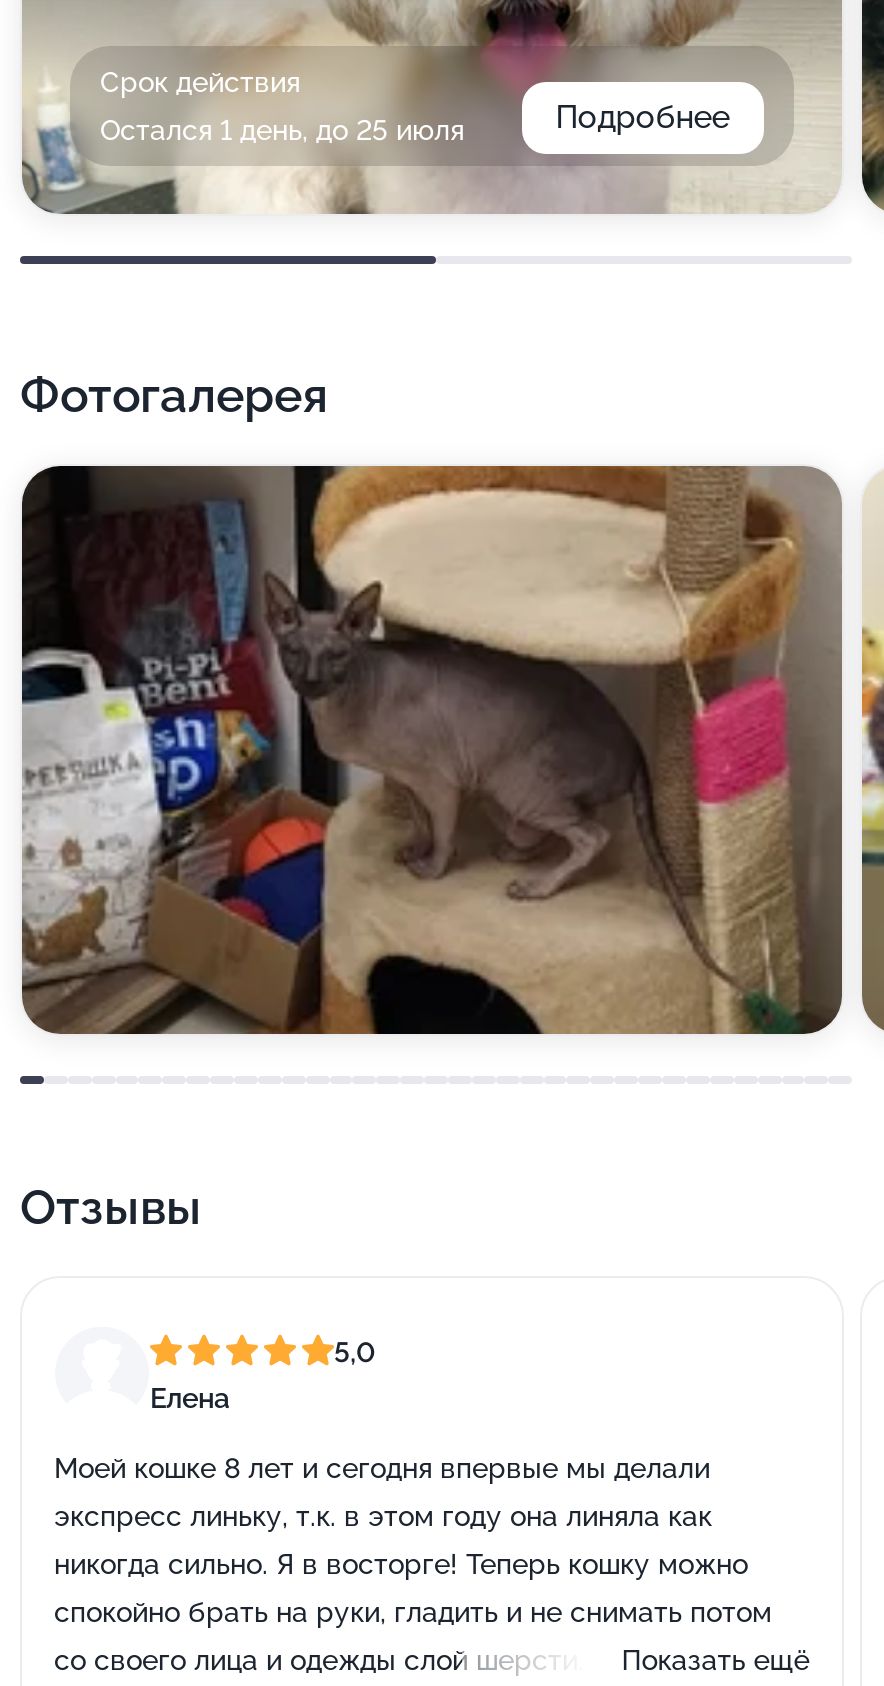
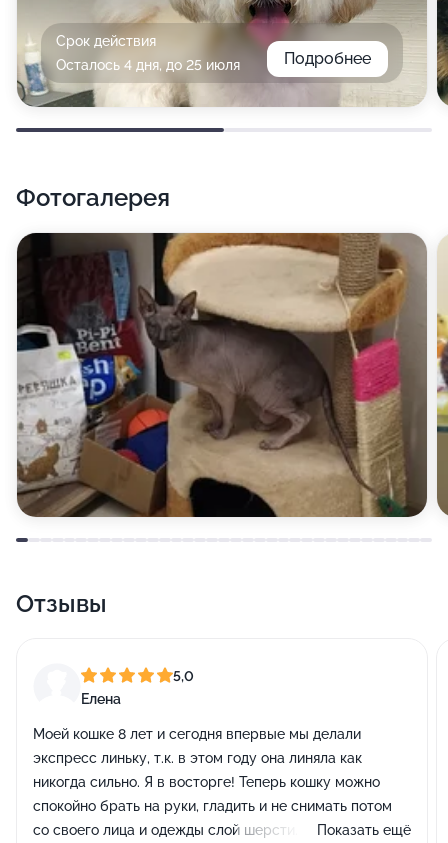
- Остался 1 день, до 25 июля
+ Осталось 4 дня, до 25 июля
